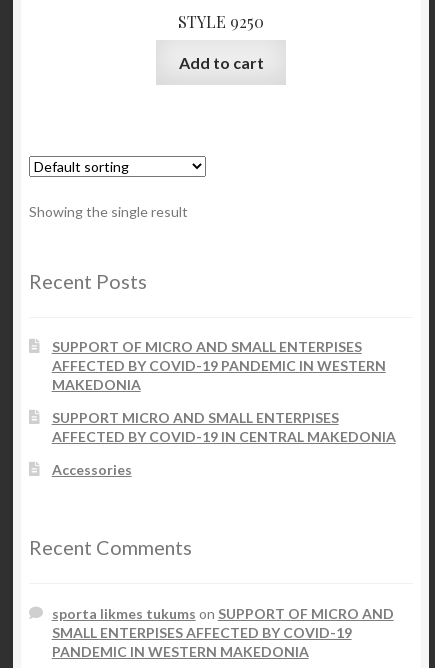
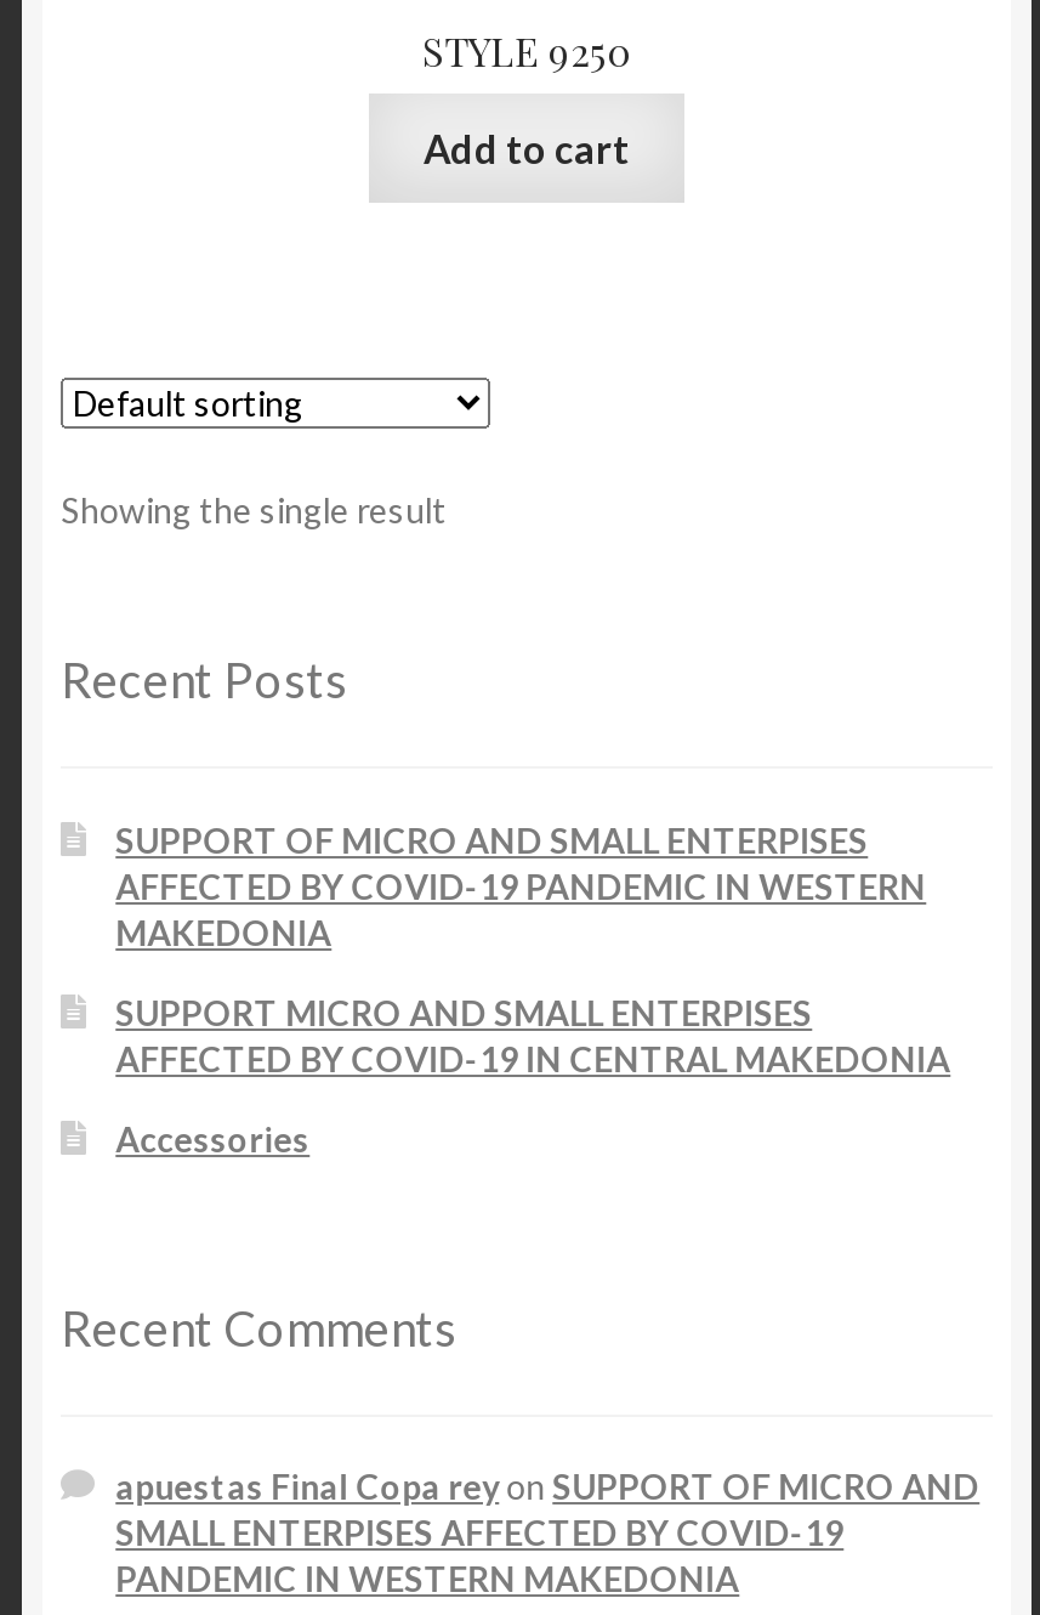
- sporta likmes tukums on SUPPORT OF MICRO AND
+ apuestas Final Copa rey on SUPPORT OF MICRO AND
